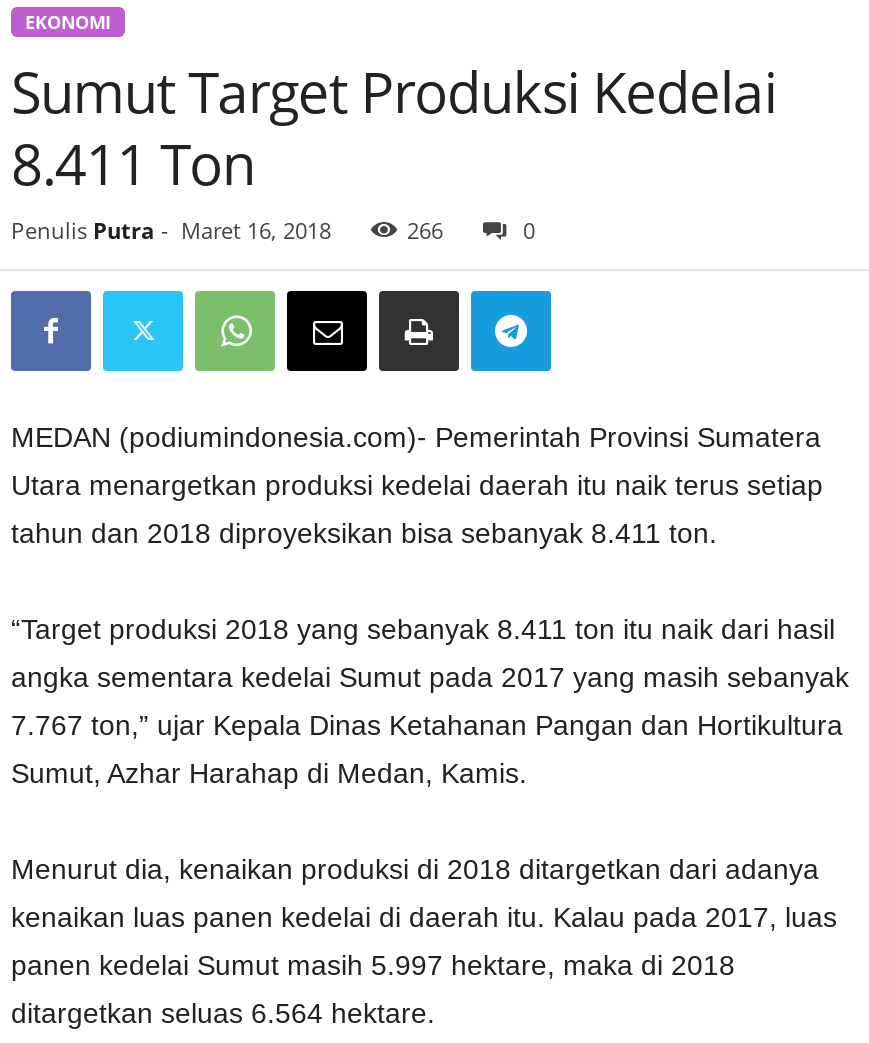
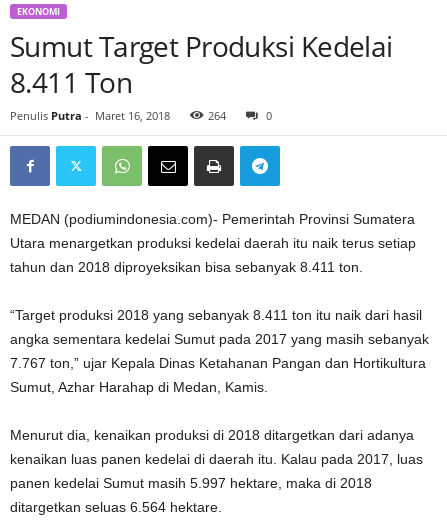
- 266
+ 264
